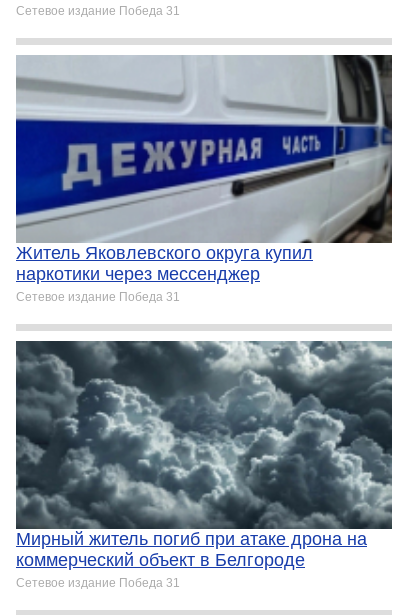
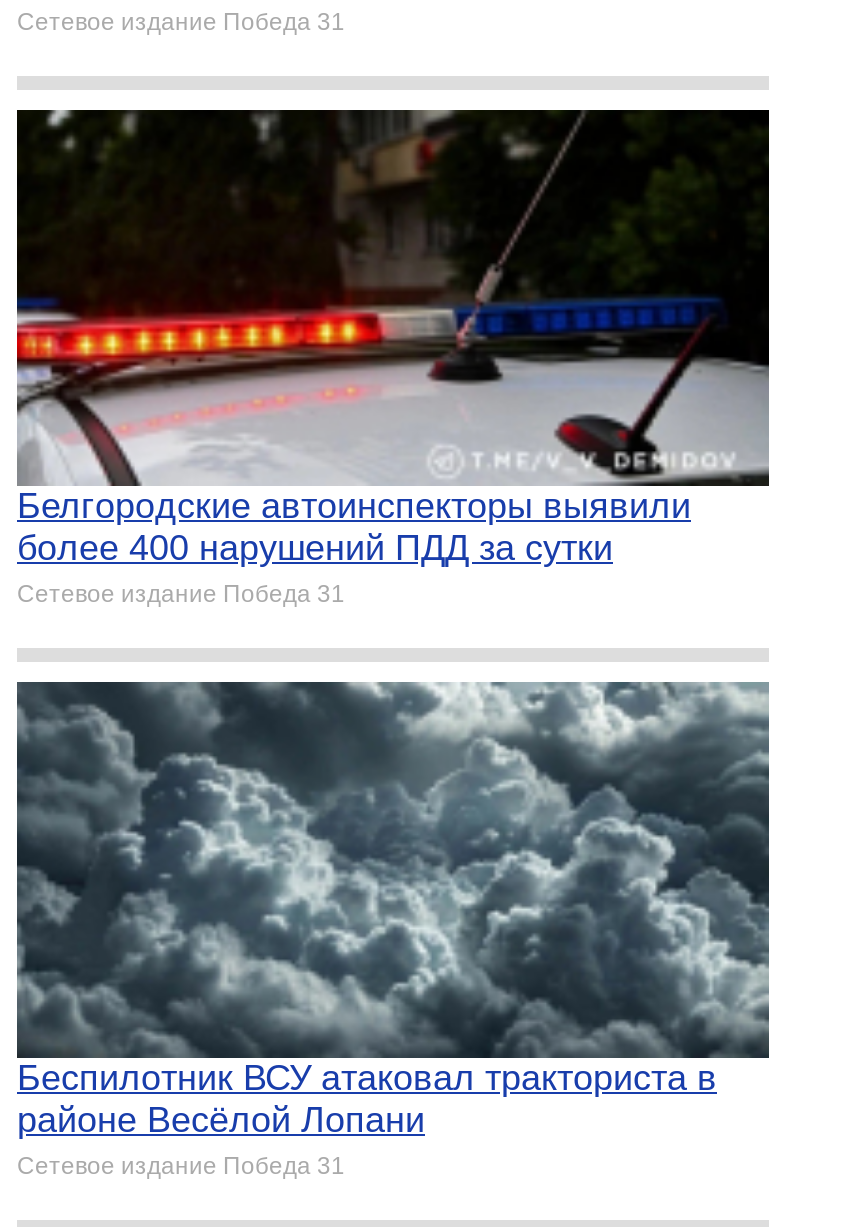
- [image]
- Житель Яковлевского округа купил
- наркотики через мессенджер
+ [image]
+ Белгородские автоинспекторы выявили
+ более 400 нарушений ПДД за сутки

- Мирный житель погиб при атаке дрона на
- коммерческий объект в Белгороде
+ Беспилотник ВСУ атаковал тракториста в
+ районе Весёлой Лопани
